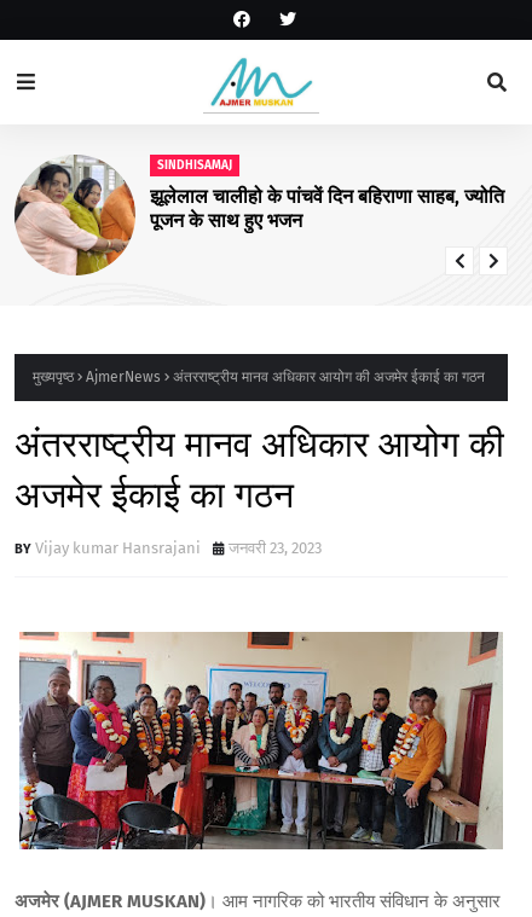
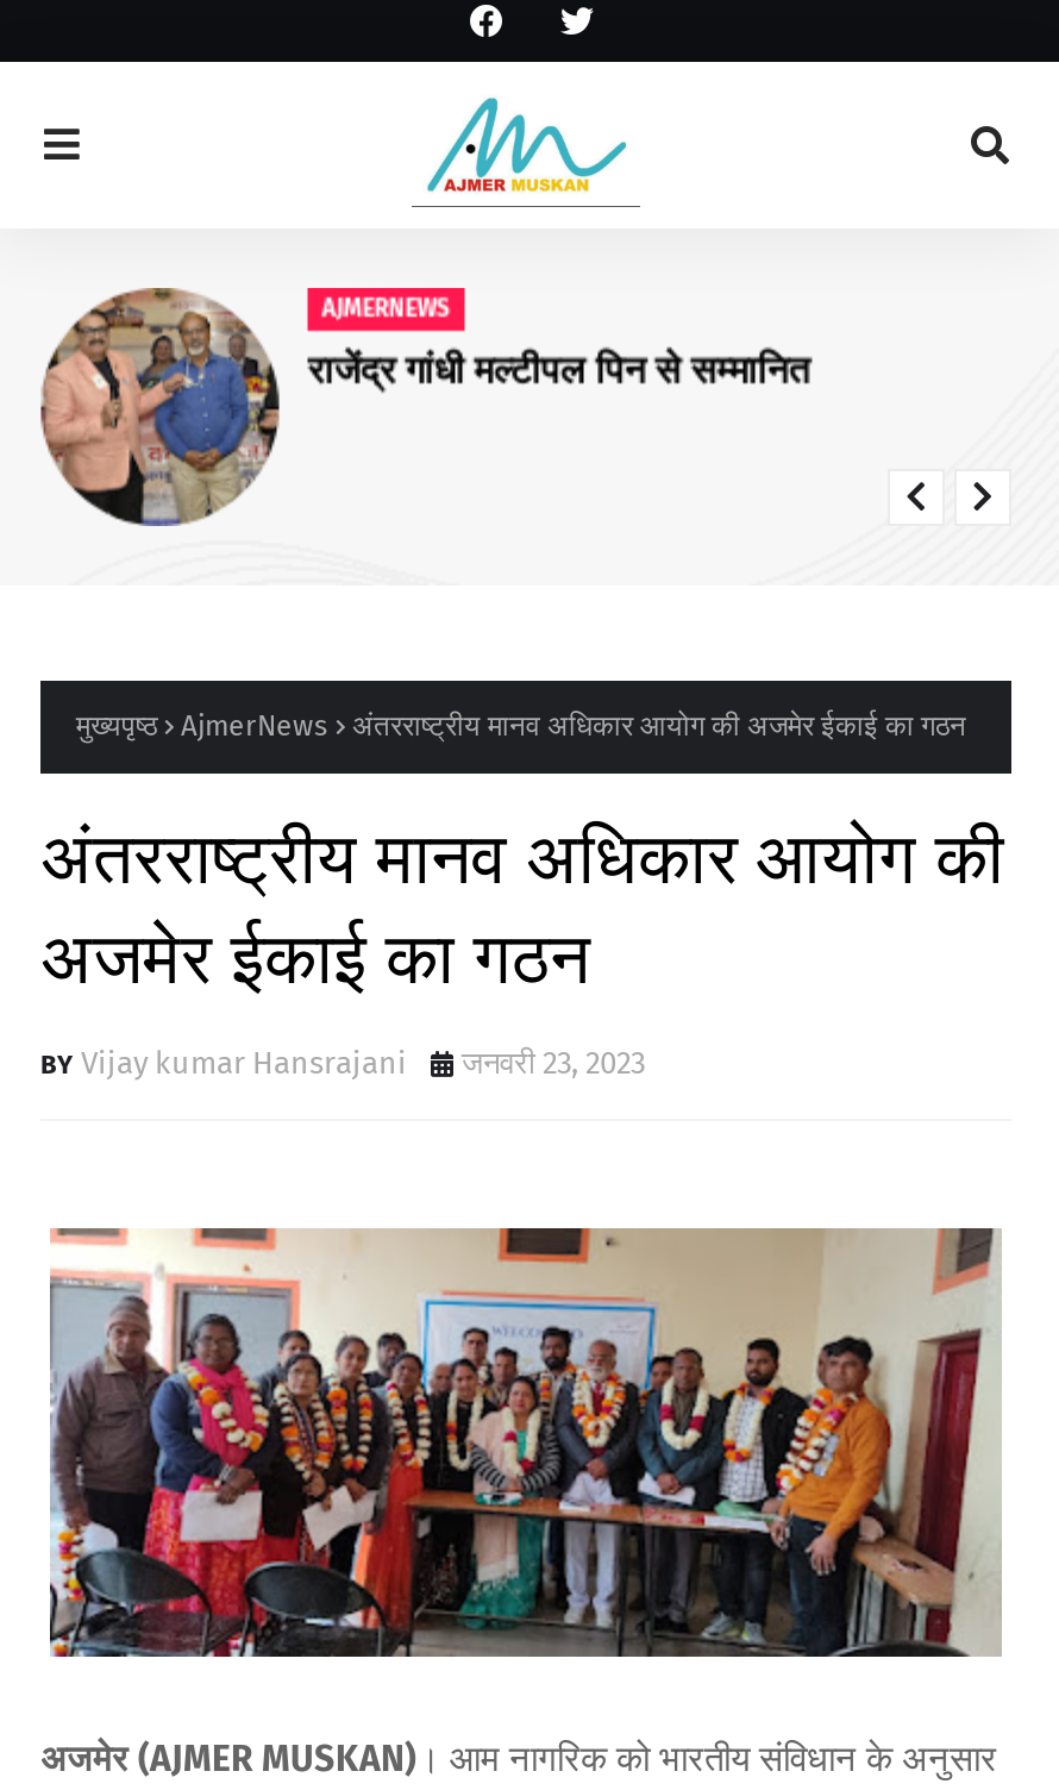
- [image]
- झूलेलाल चालीहो के पांचवें दिन बहिराणा साहब, ज्योति
- पूजन के साथ हुए भजन
+ [image]
+ राजेंद्र गांधी मल्टीपल पिन से सम्मानित

- SINDHISAMAJ
+ AJMERNEWS
